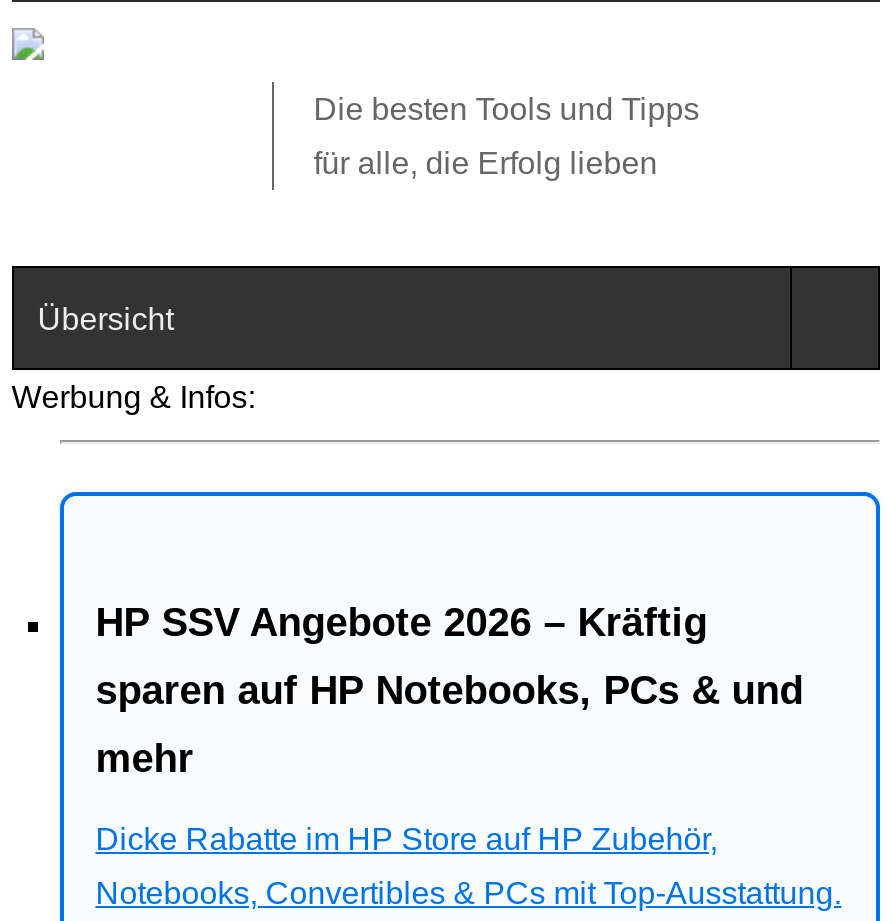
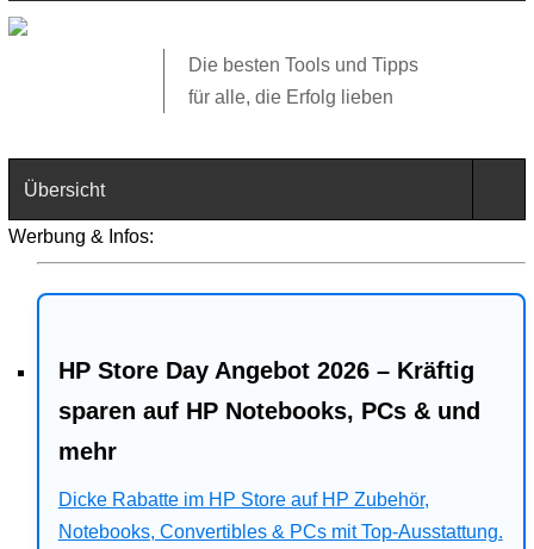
- HP SSV Angebote 2026 – Kräftig
+ HP Store Day Angebot 2026 – Kräftig
